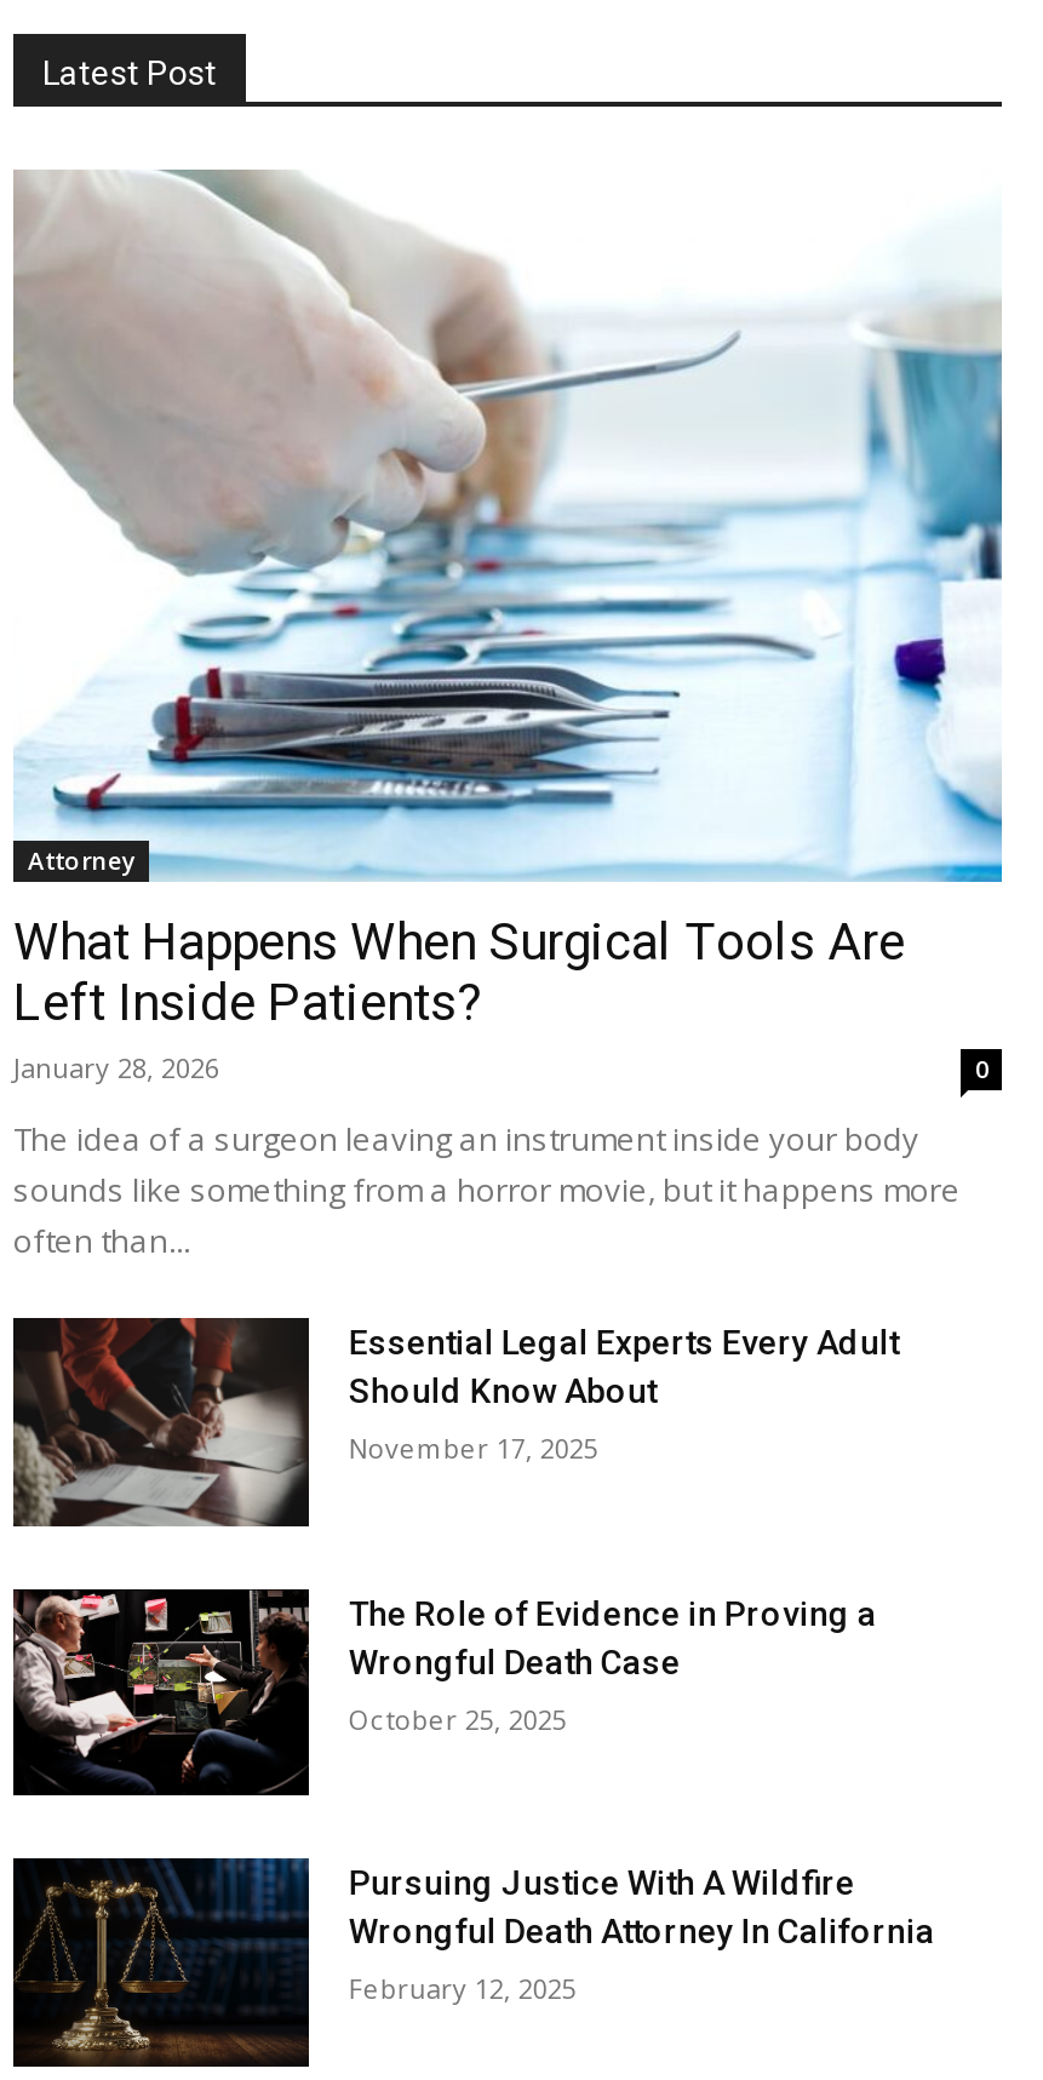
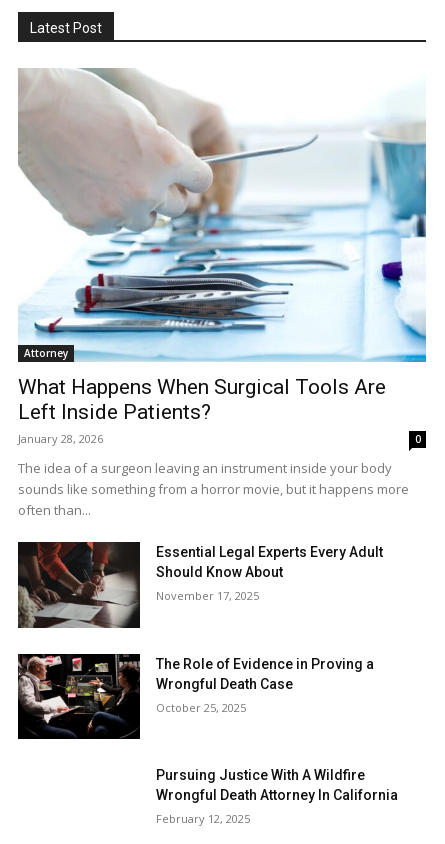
- [image]
